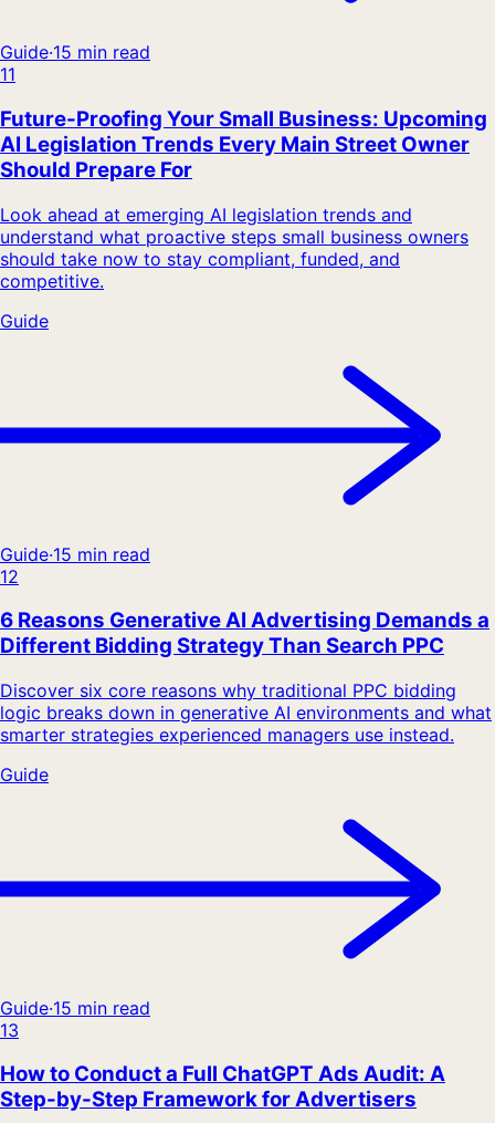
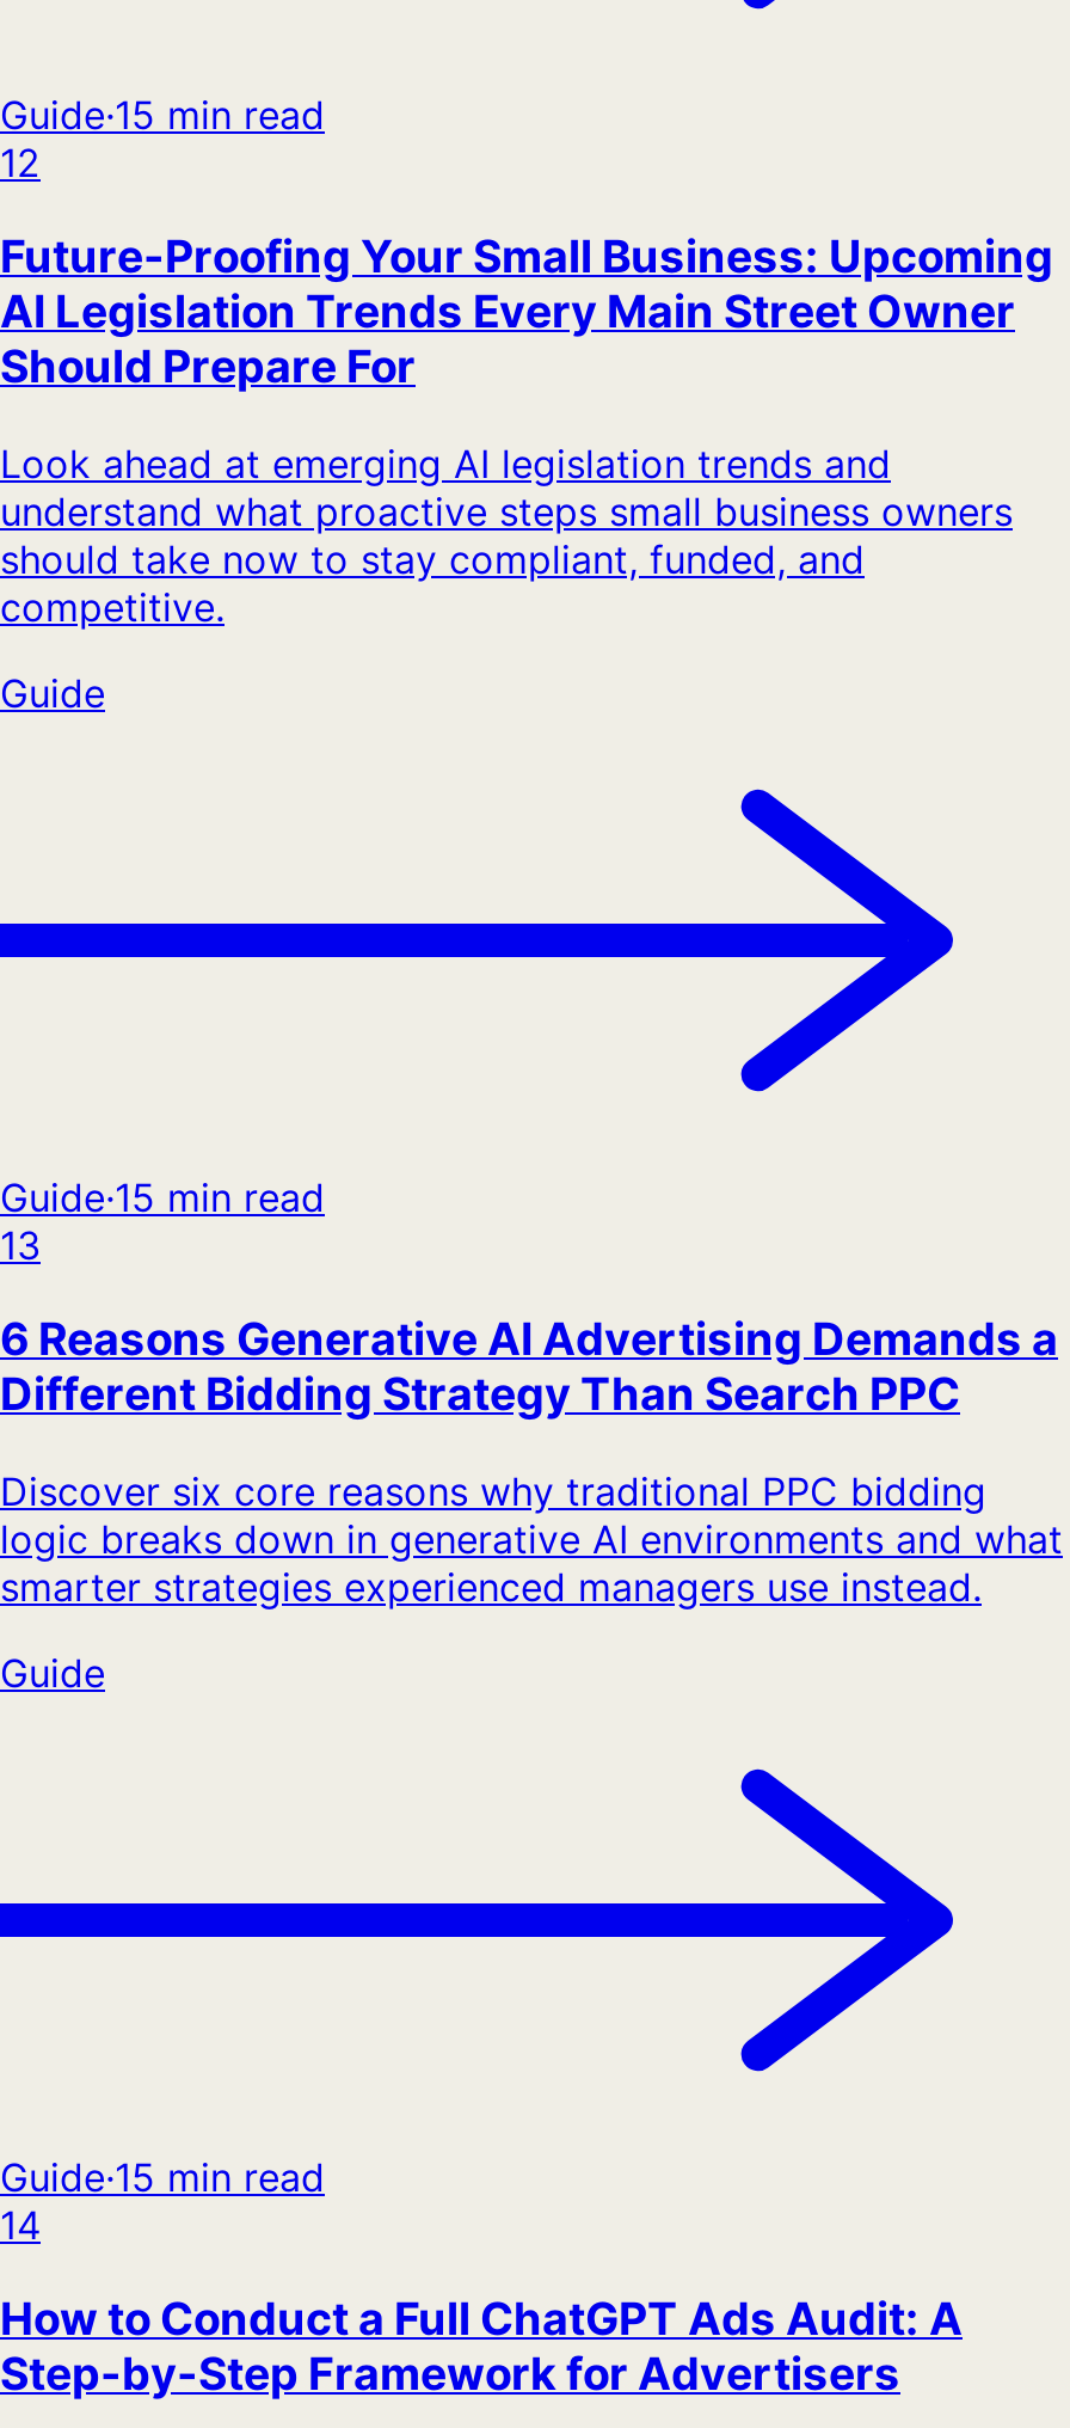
- 11
+ 12

- 12
+ 13

- 13
+ 14
